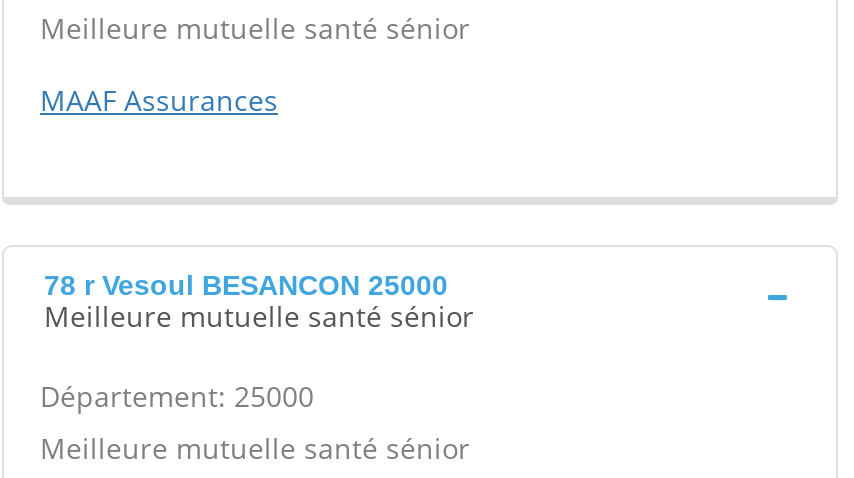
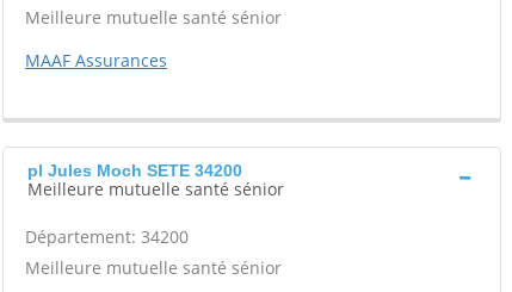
- 78 r Vesoul BESANCON 25000
+ pl Jules Moch SETE 34200

- Département: 25000
+ Département: 34200
